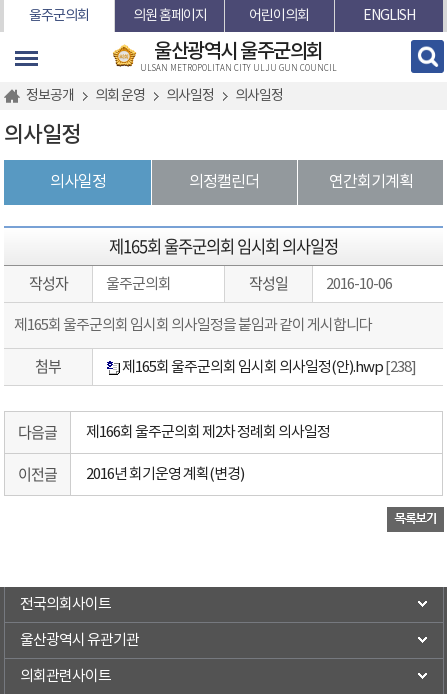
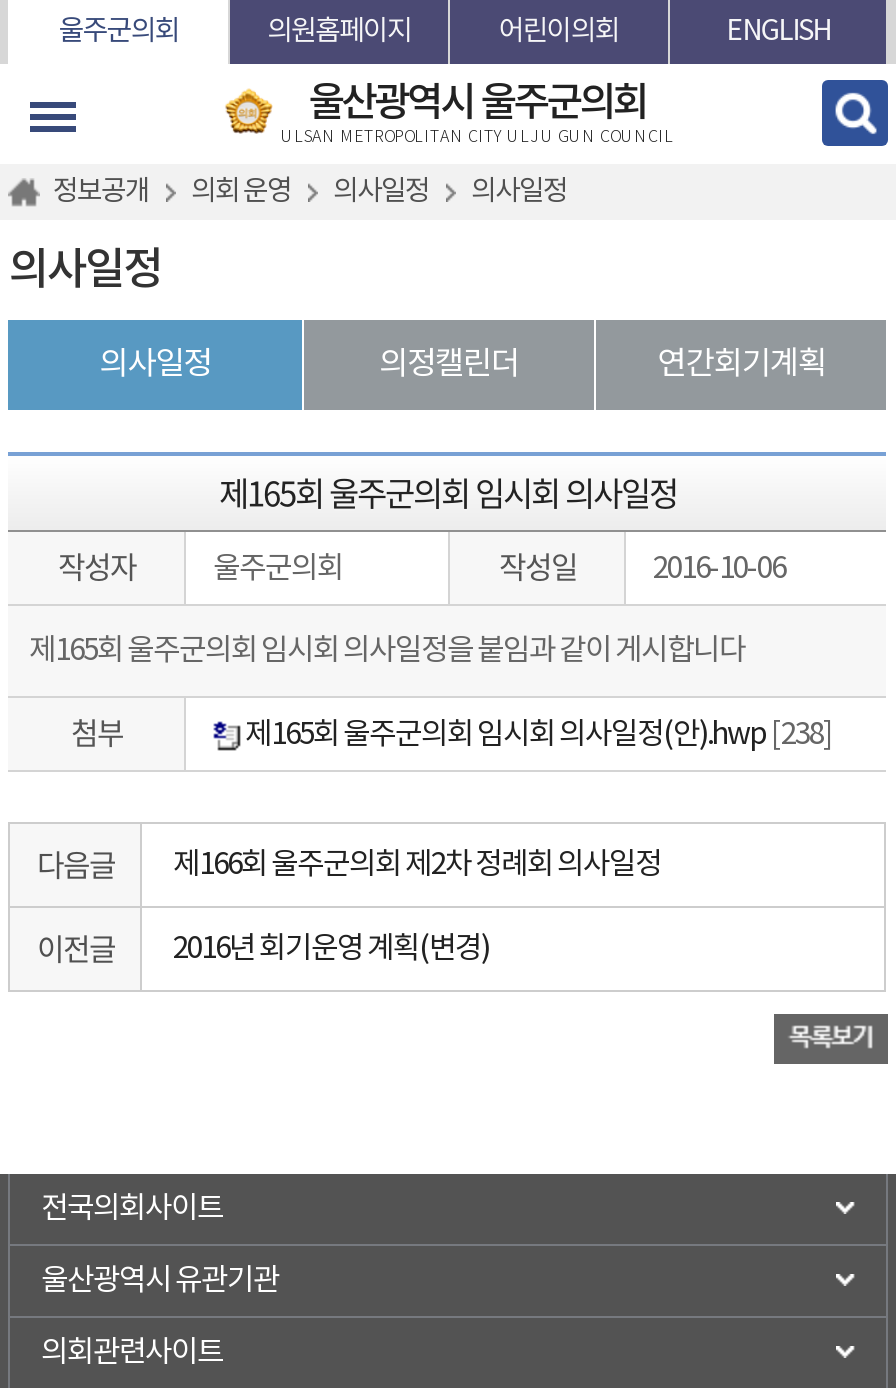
- 의원 홈페이지
+ 의원홈페이지
